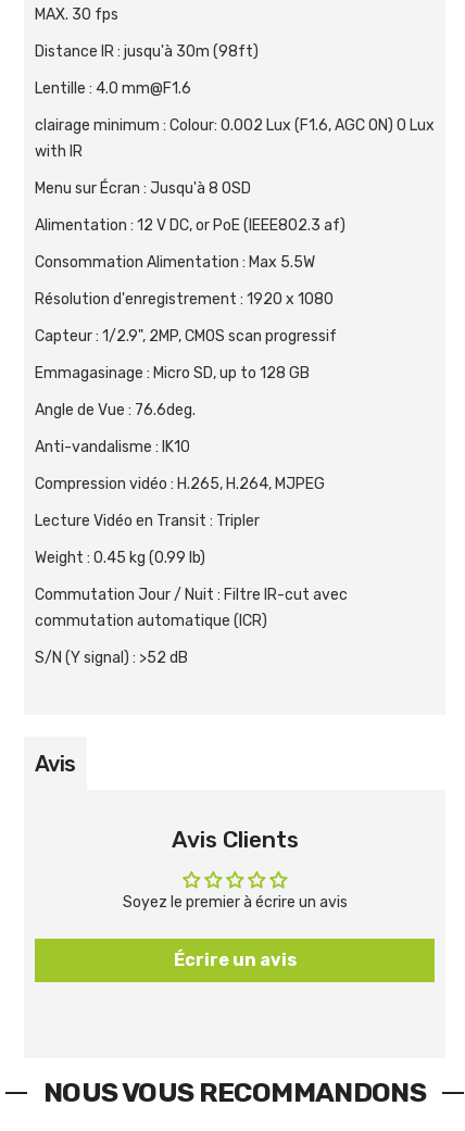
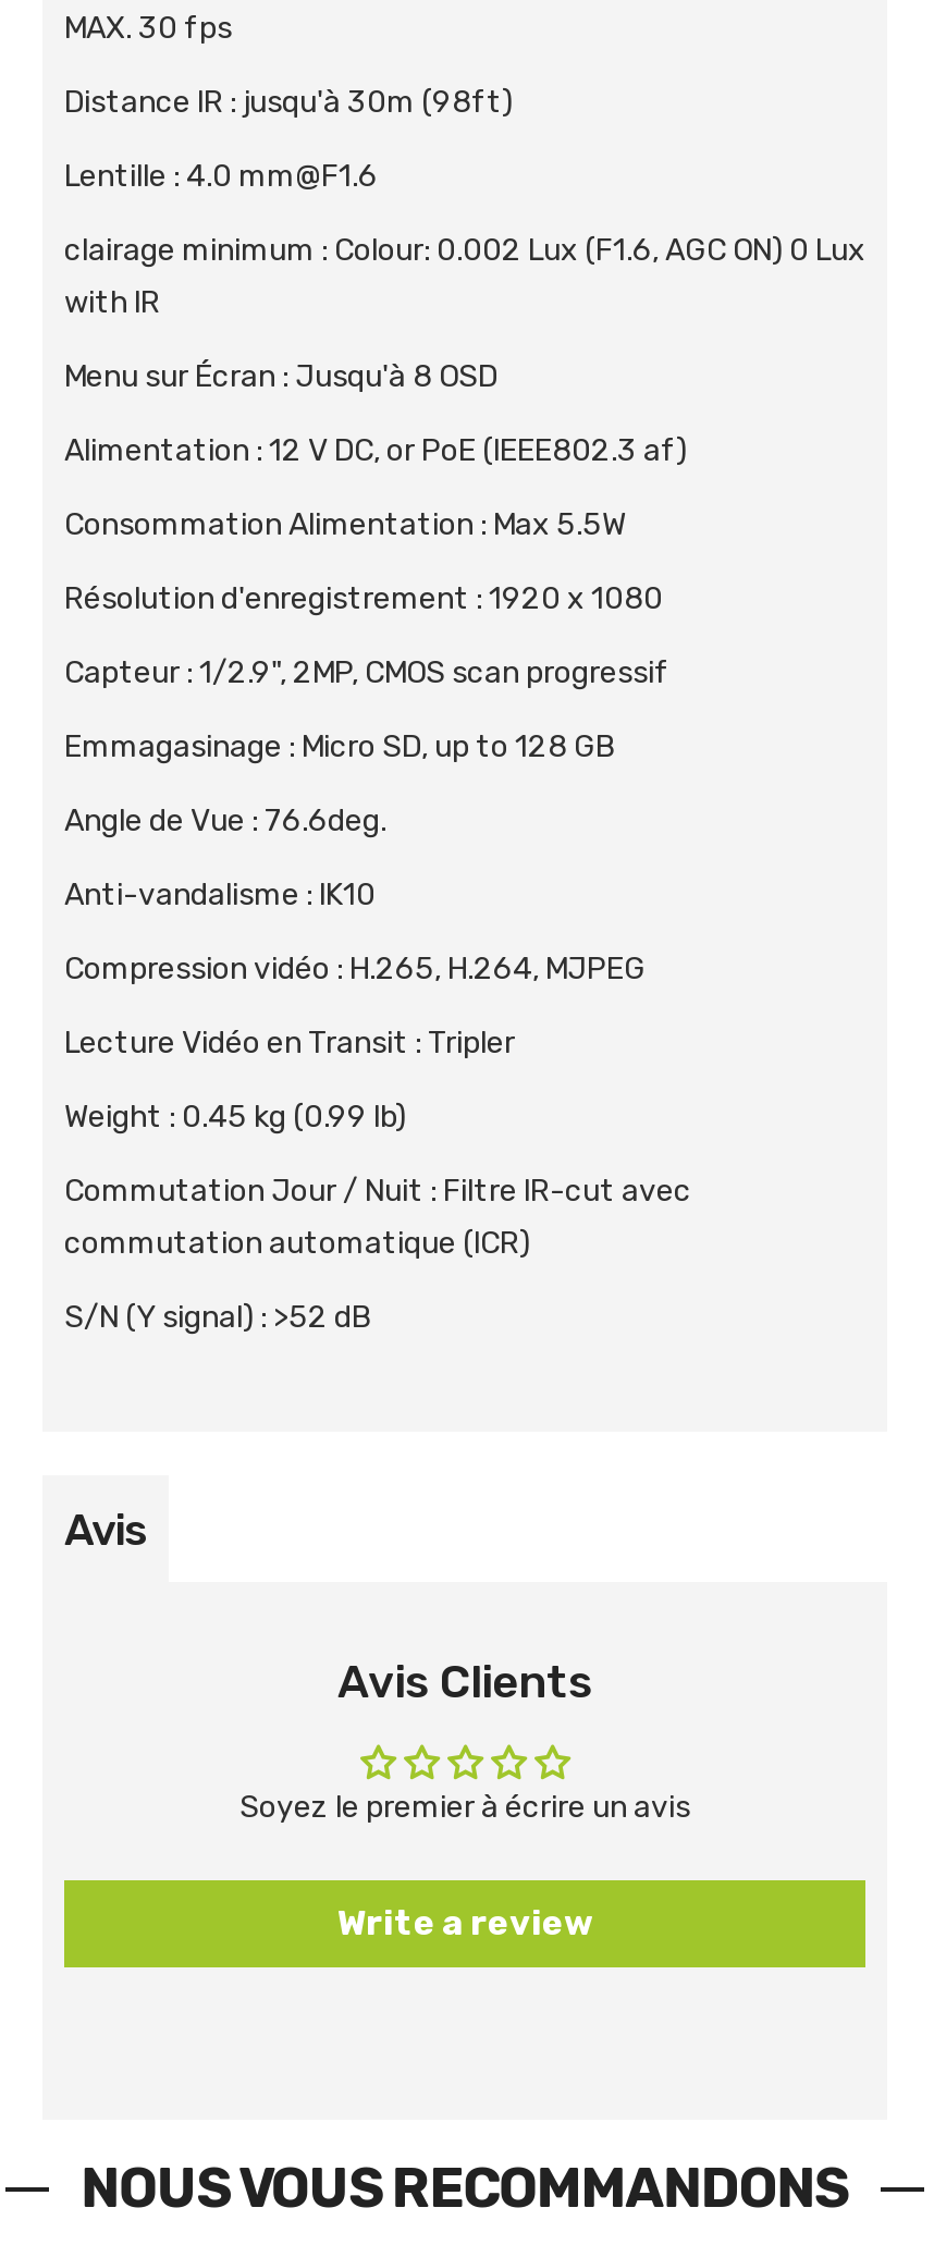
- Écrire un avis
+ Write a review
